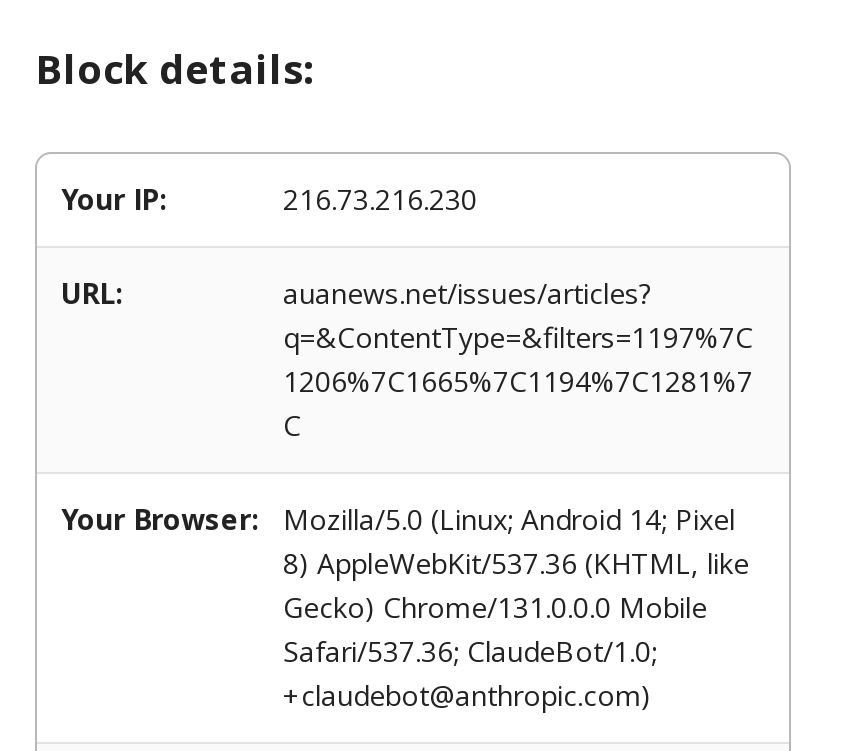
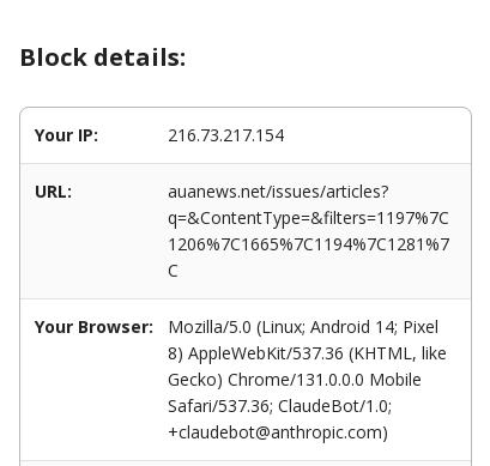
- 216.73.216.230
+ 216.73.217.154
